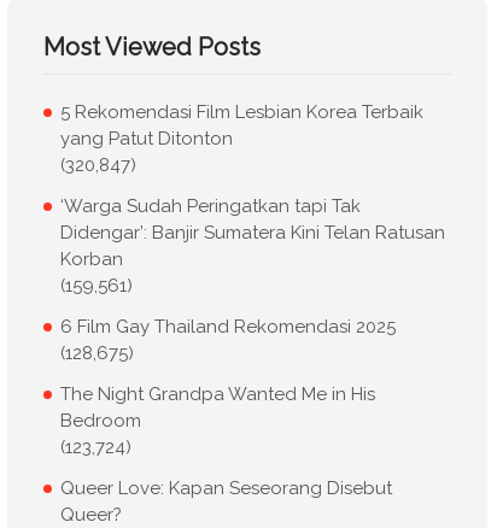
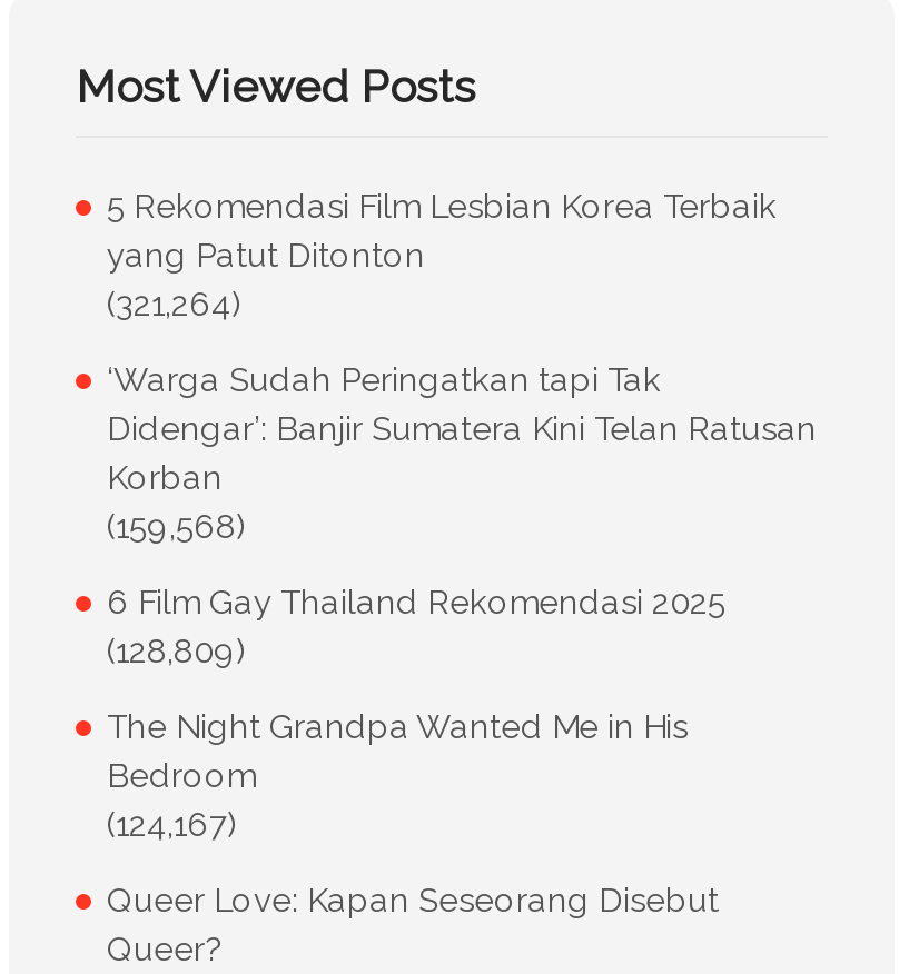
- (320,847)
+ (321,264)

- (159,561)
+ (159,568)

- (128,675)
+ (128,809)

- (123,724)
+ (124,167)
